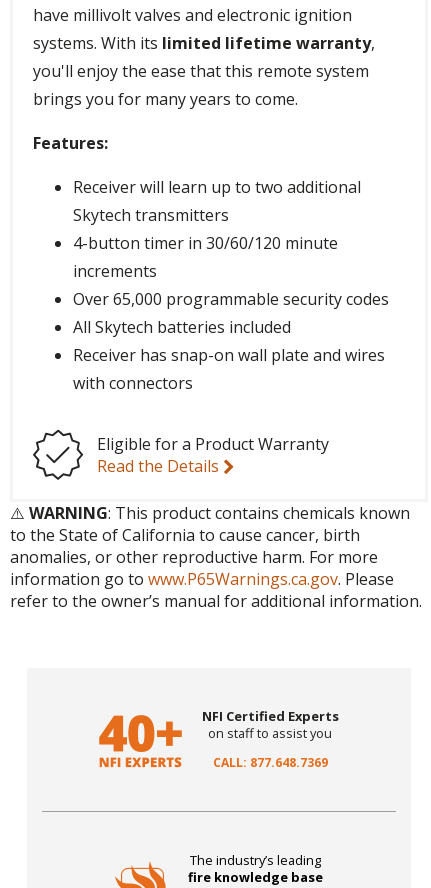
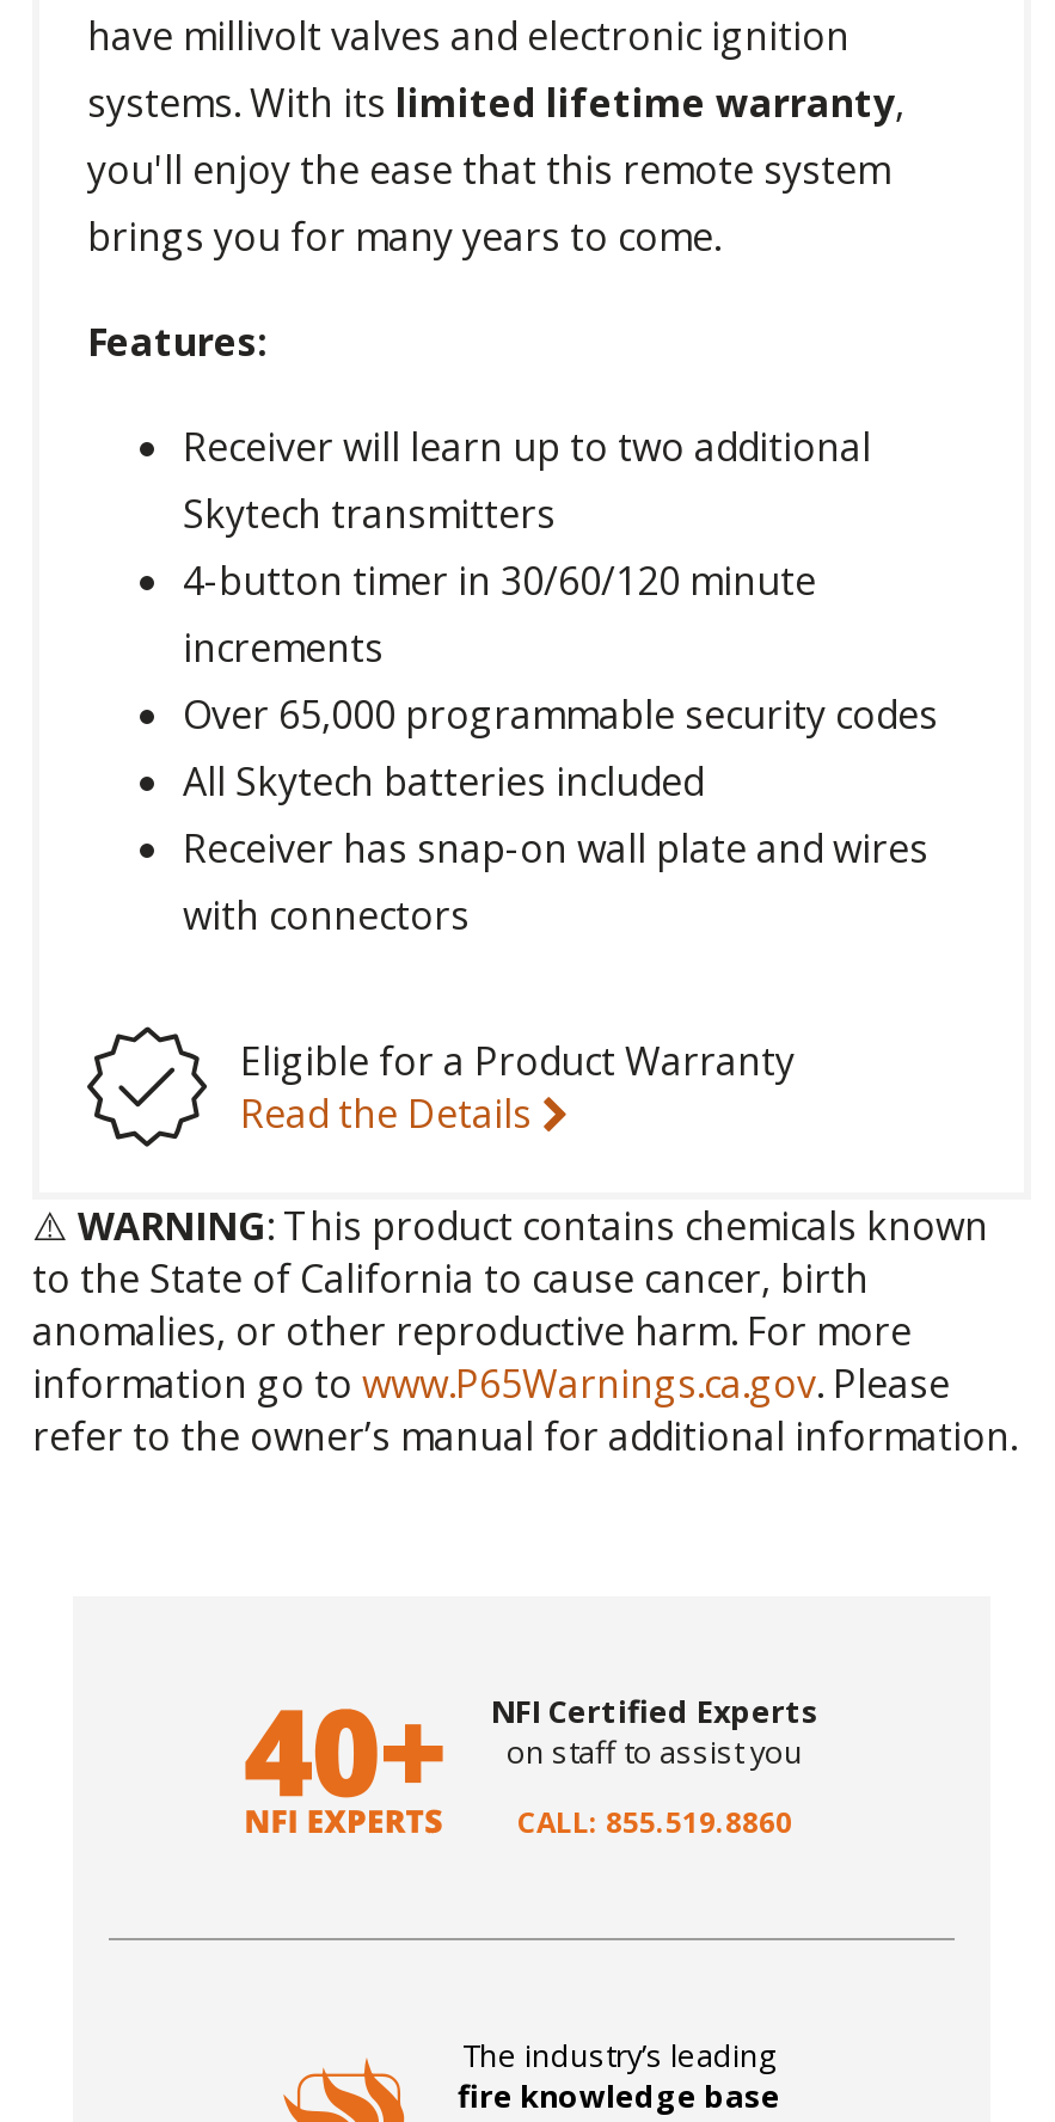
- CALL: 877.648.7369
+ CALL: 855.519.8860
